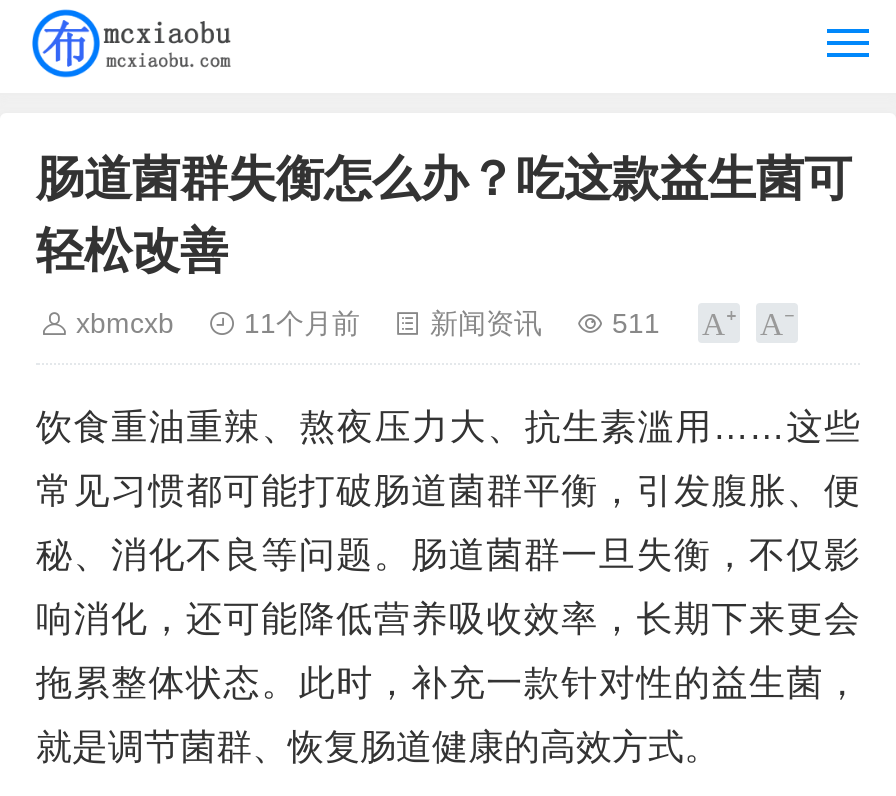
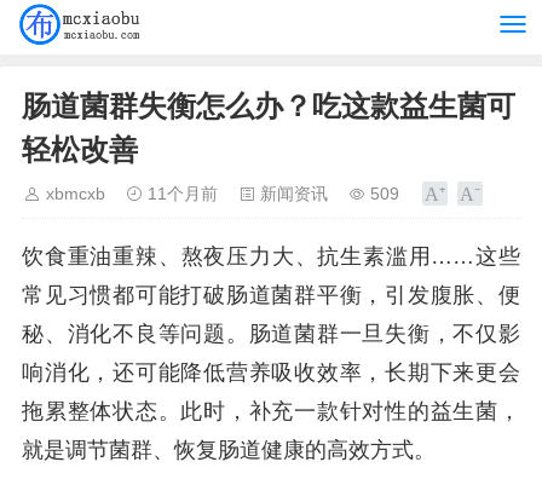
- 511
+ 509
